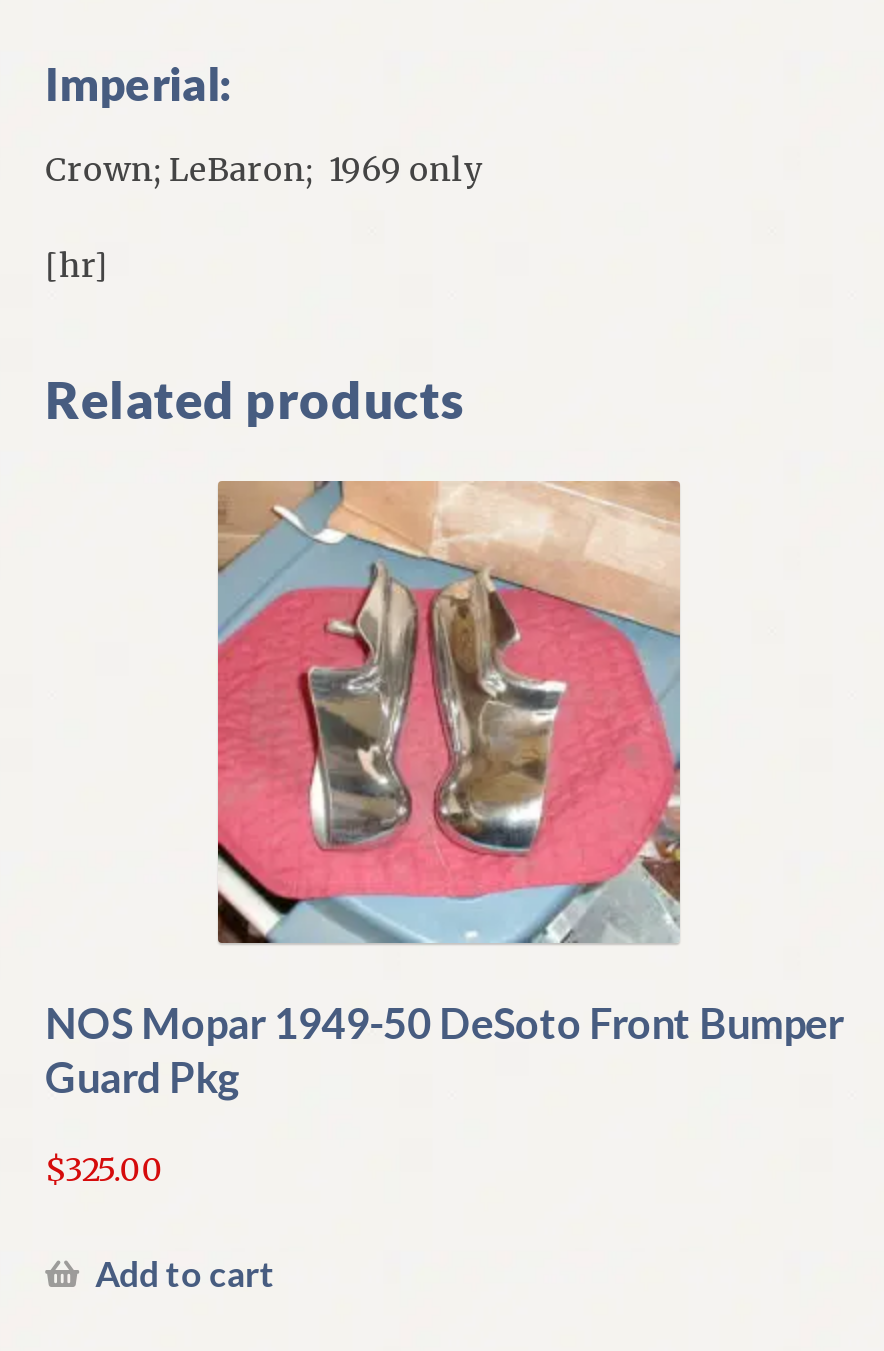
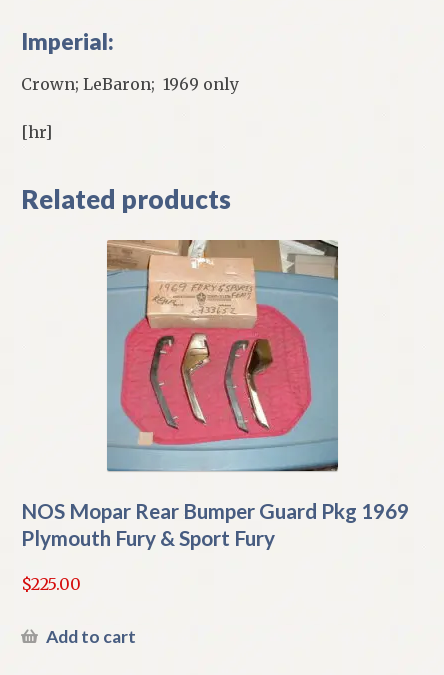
- [image]
- NOS Mopar 1949-50 DeSoto Front Bumper
- Guard Pkg
+ [image]
+ NOS Mopar Rear Bumper Guard Pkg 1969
+ Plymouth Fury & Sport Fury

- $325.00
+ $225.00
